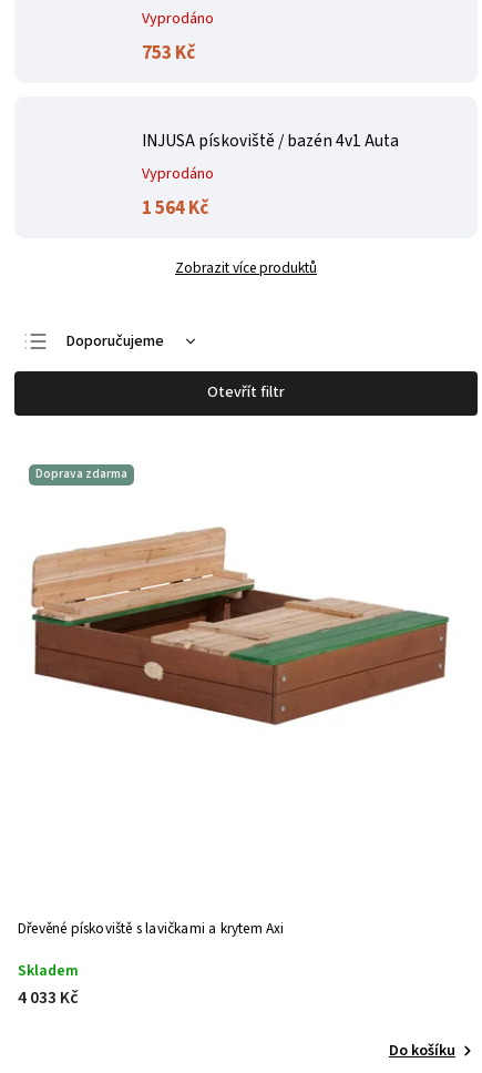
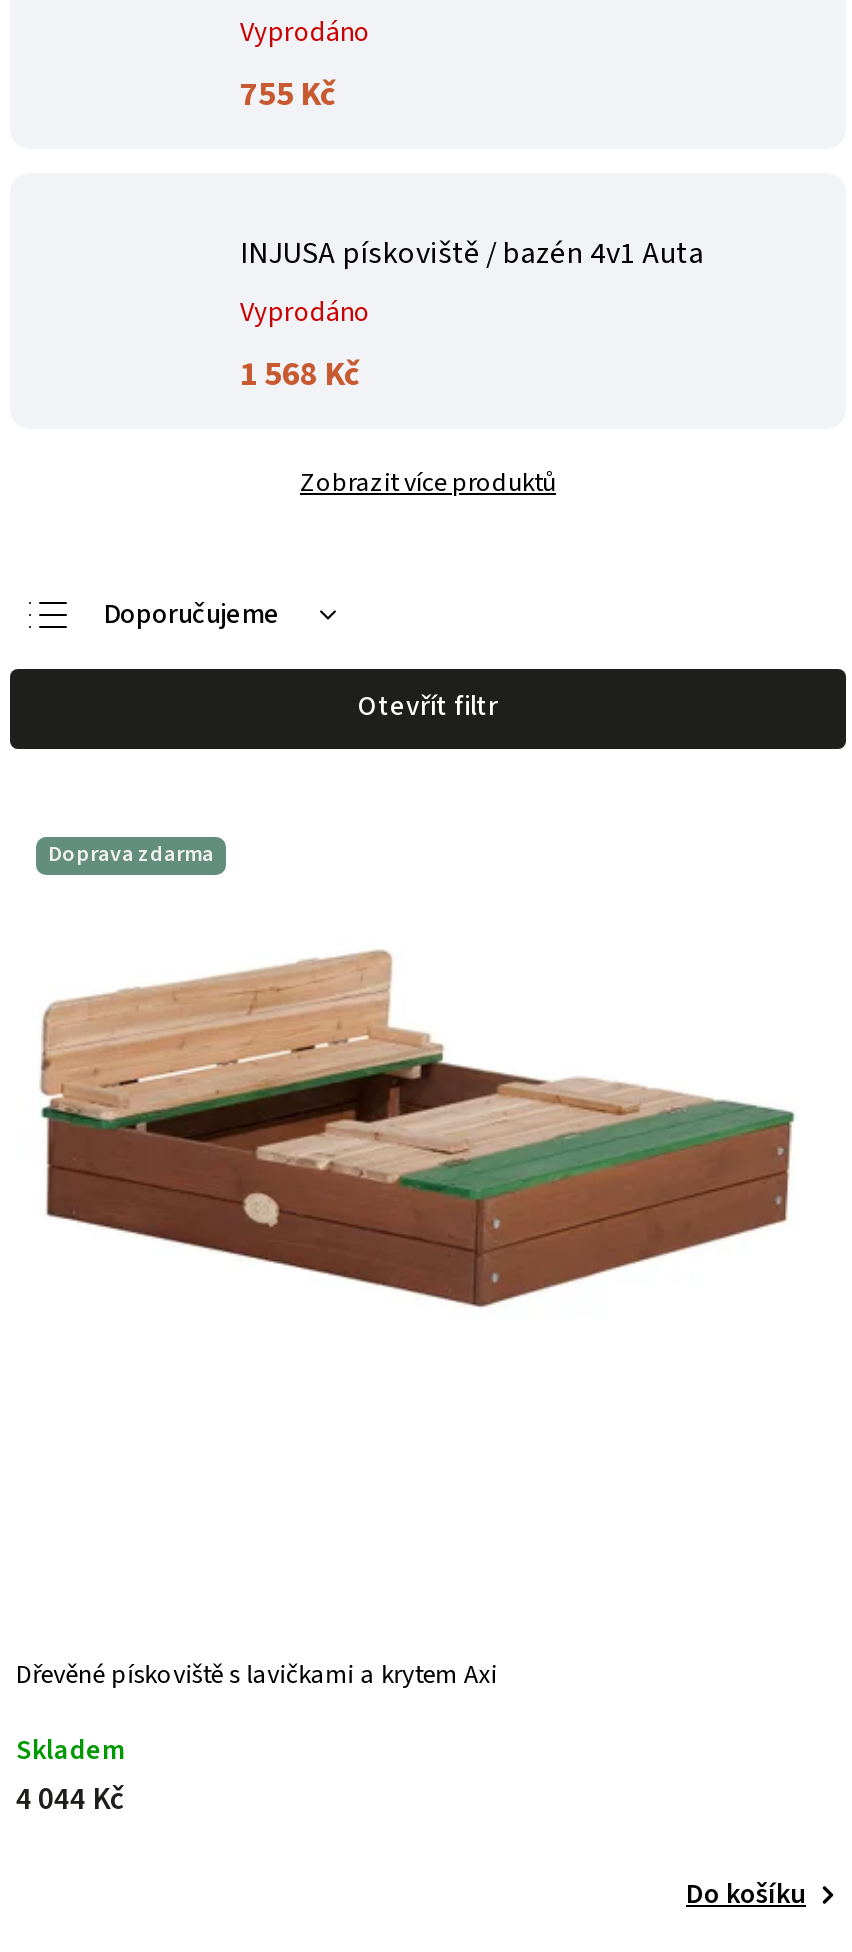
- 753 Kč
+ 755 Kč

- 1 564 Kč
+ 1 568 Kč

- 4 033 Kč
+ 4 044 Kč
